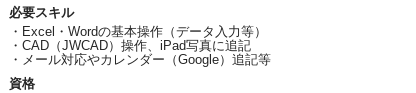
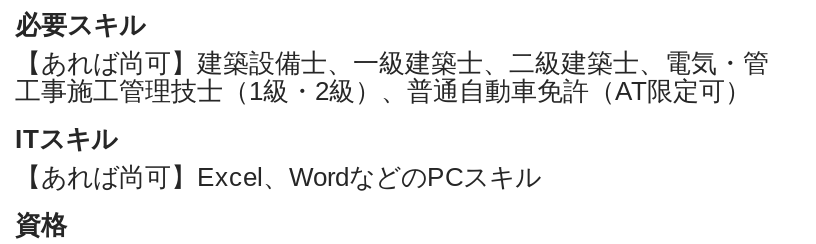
- ・Excel・Wordの基本操作（データ入力等）
- ・CAD（JWCAD）操作、iPad写真に追記
- ・メール対応やカレンダー（Google）追記等
+ 【あれば尚可】建築設備士、一級建築士、二級建築士、電気・管
+ 工事施工管理技士（1級・2級）、普通自動車免許（AT限定可）
+ ITスキル
+ 【あれば尚可】Excel、WordなどのPCスキル
